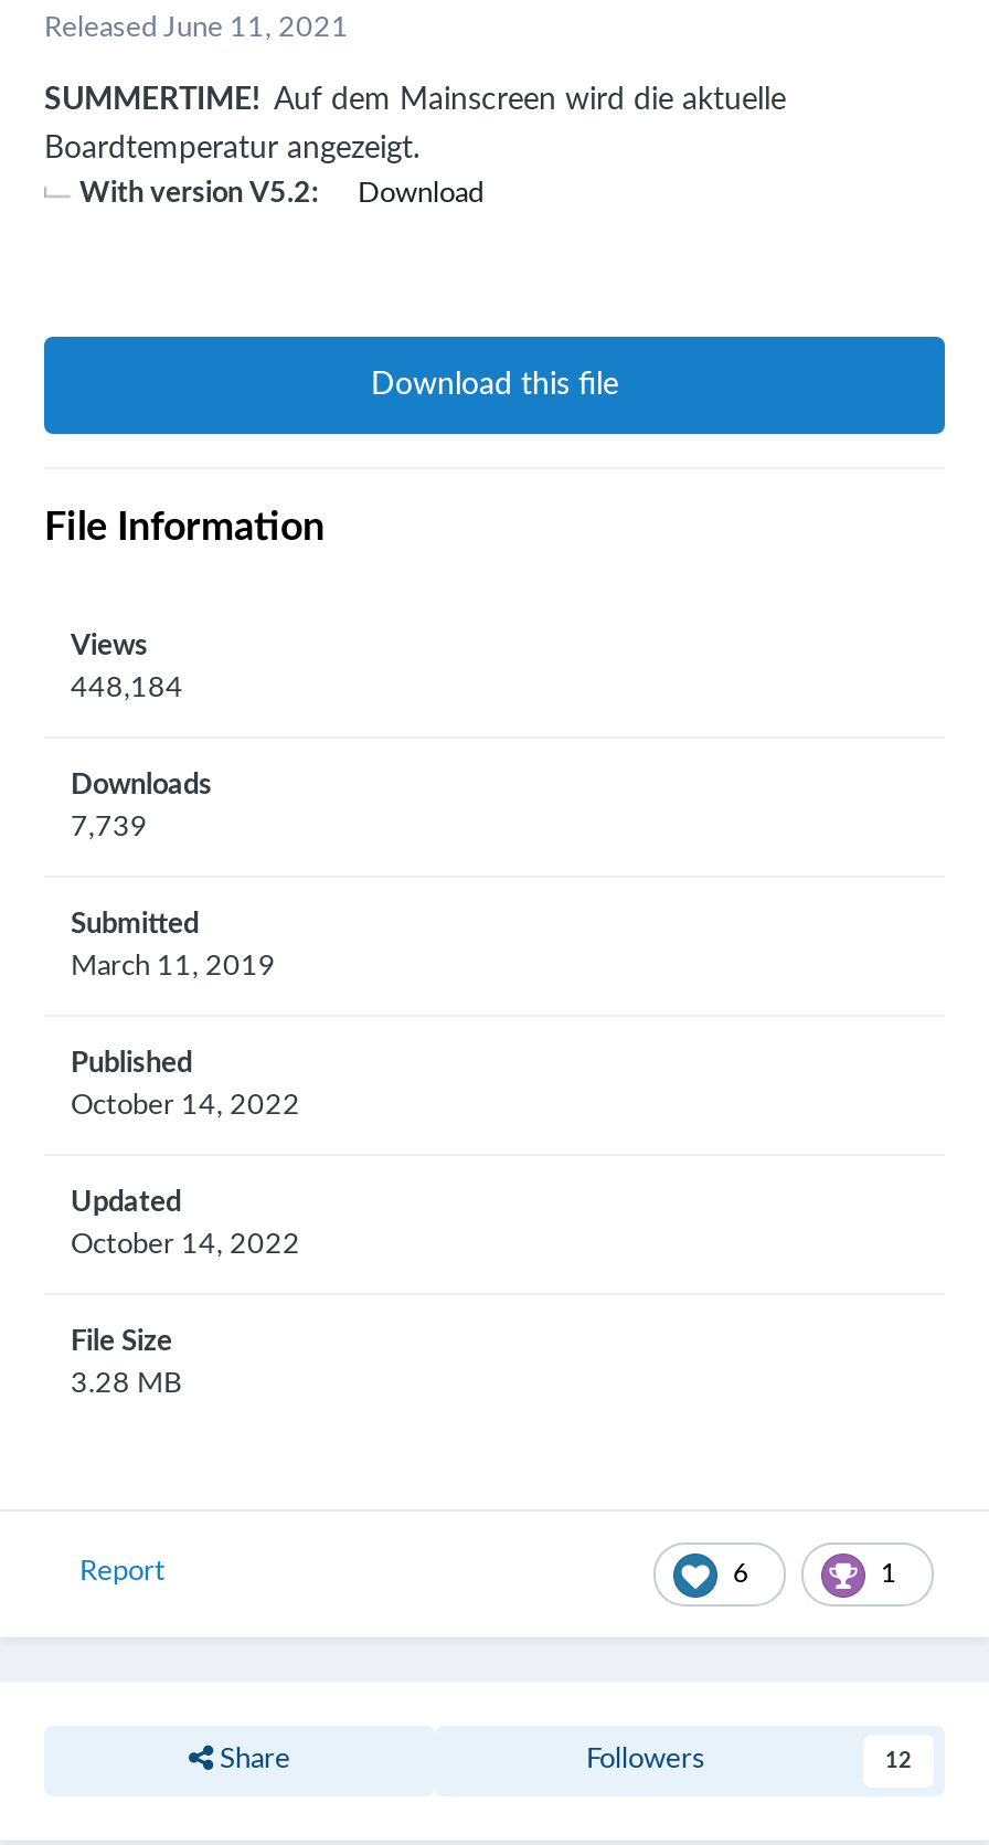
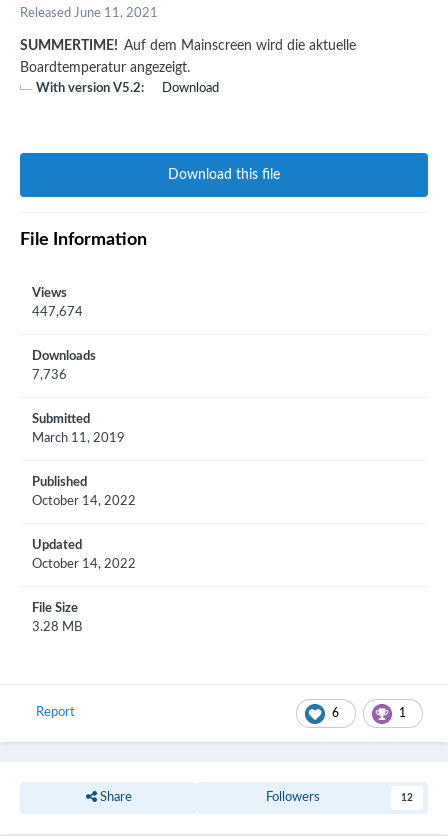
- 448,184
+ 447,674

- 7,739
+ 7,736
